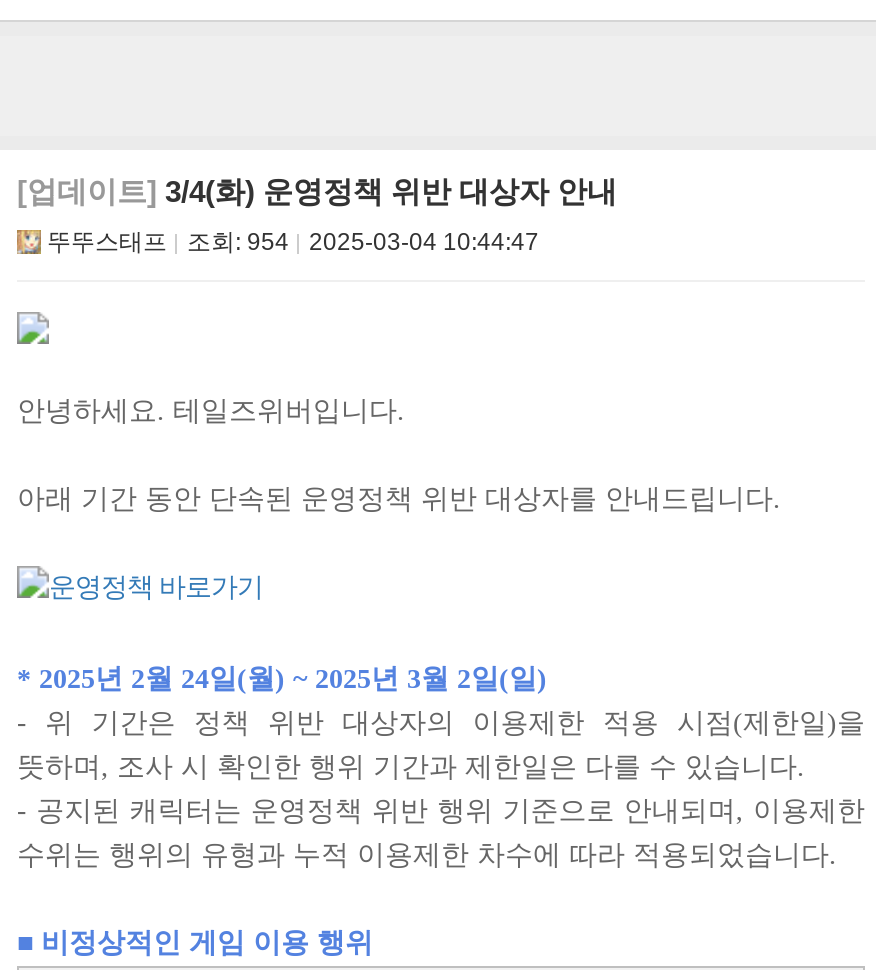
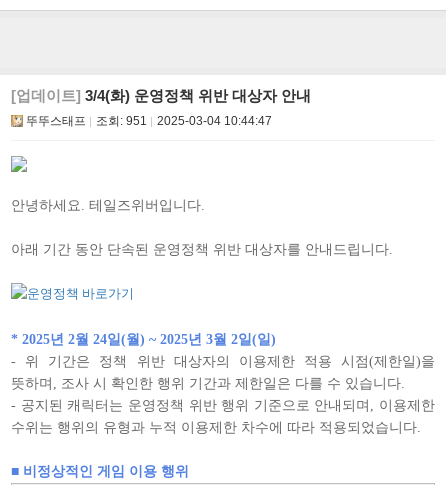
- 뚜뚜스태프 조회: 954 2025-03-04 10:44:47
+ 뚜뚜스태프 조회: 951 2025-03-04 10:44:47
